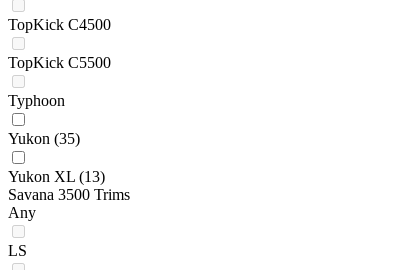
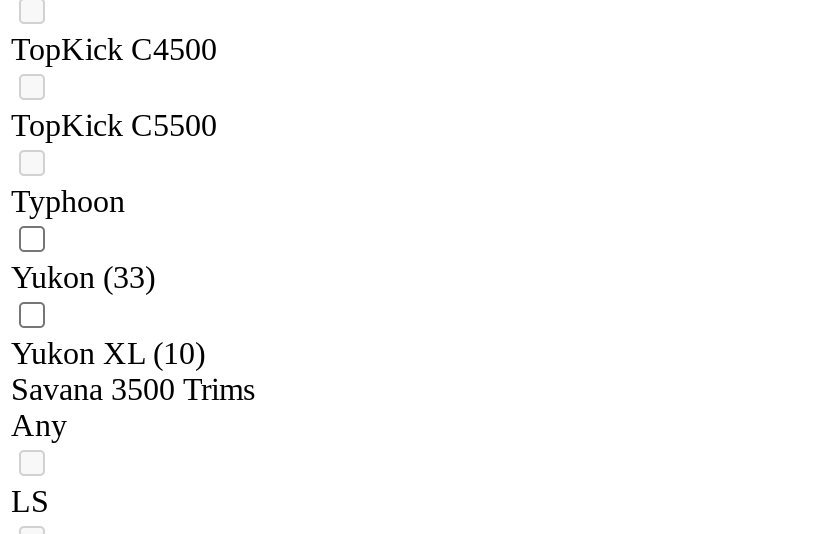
- Yukon (35)
+ Yukon (33)

- Yukon XL (13)
+ Yukon XL (10)
